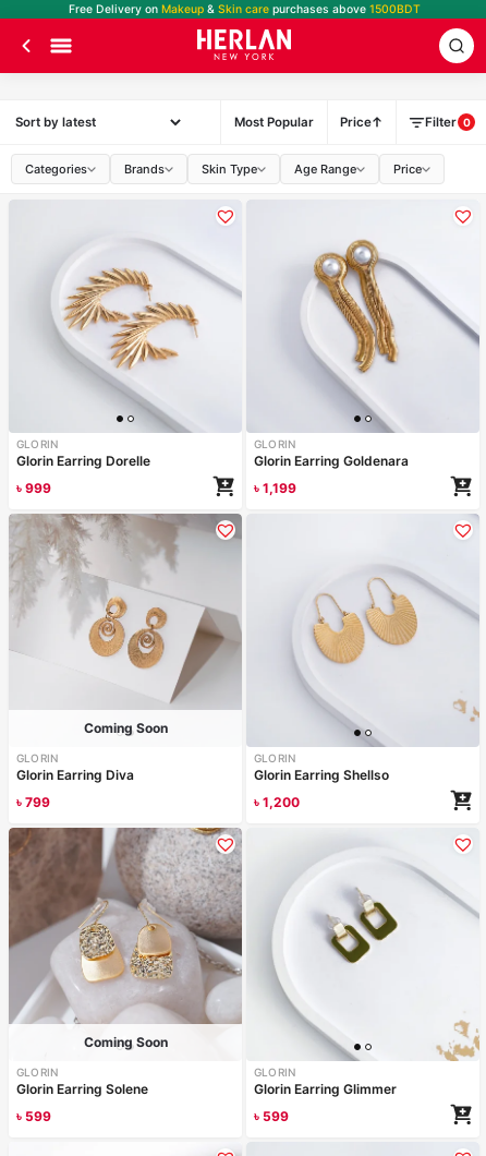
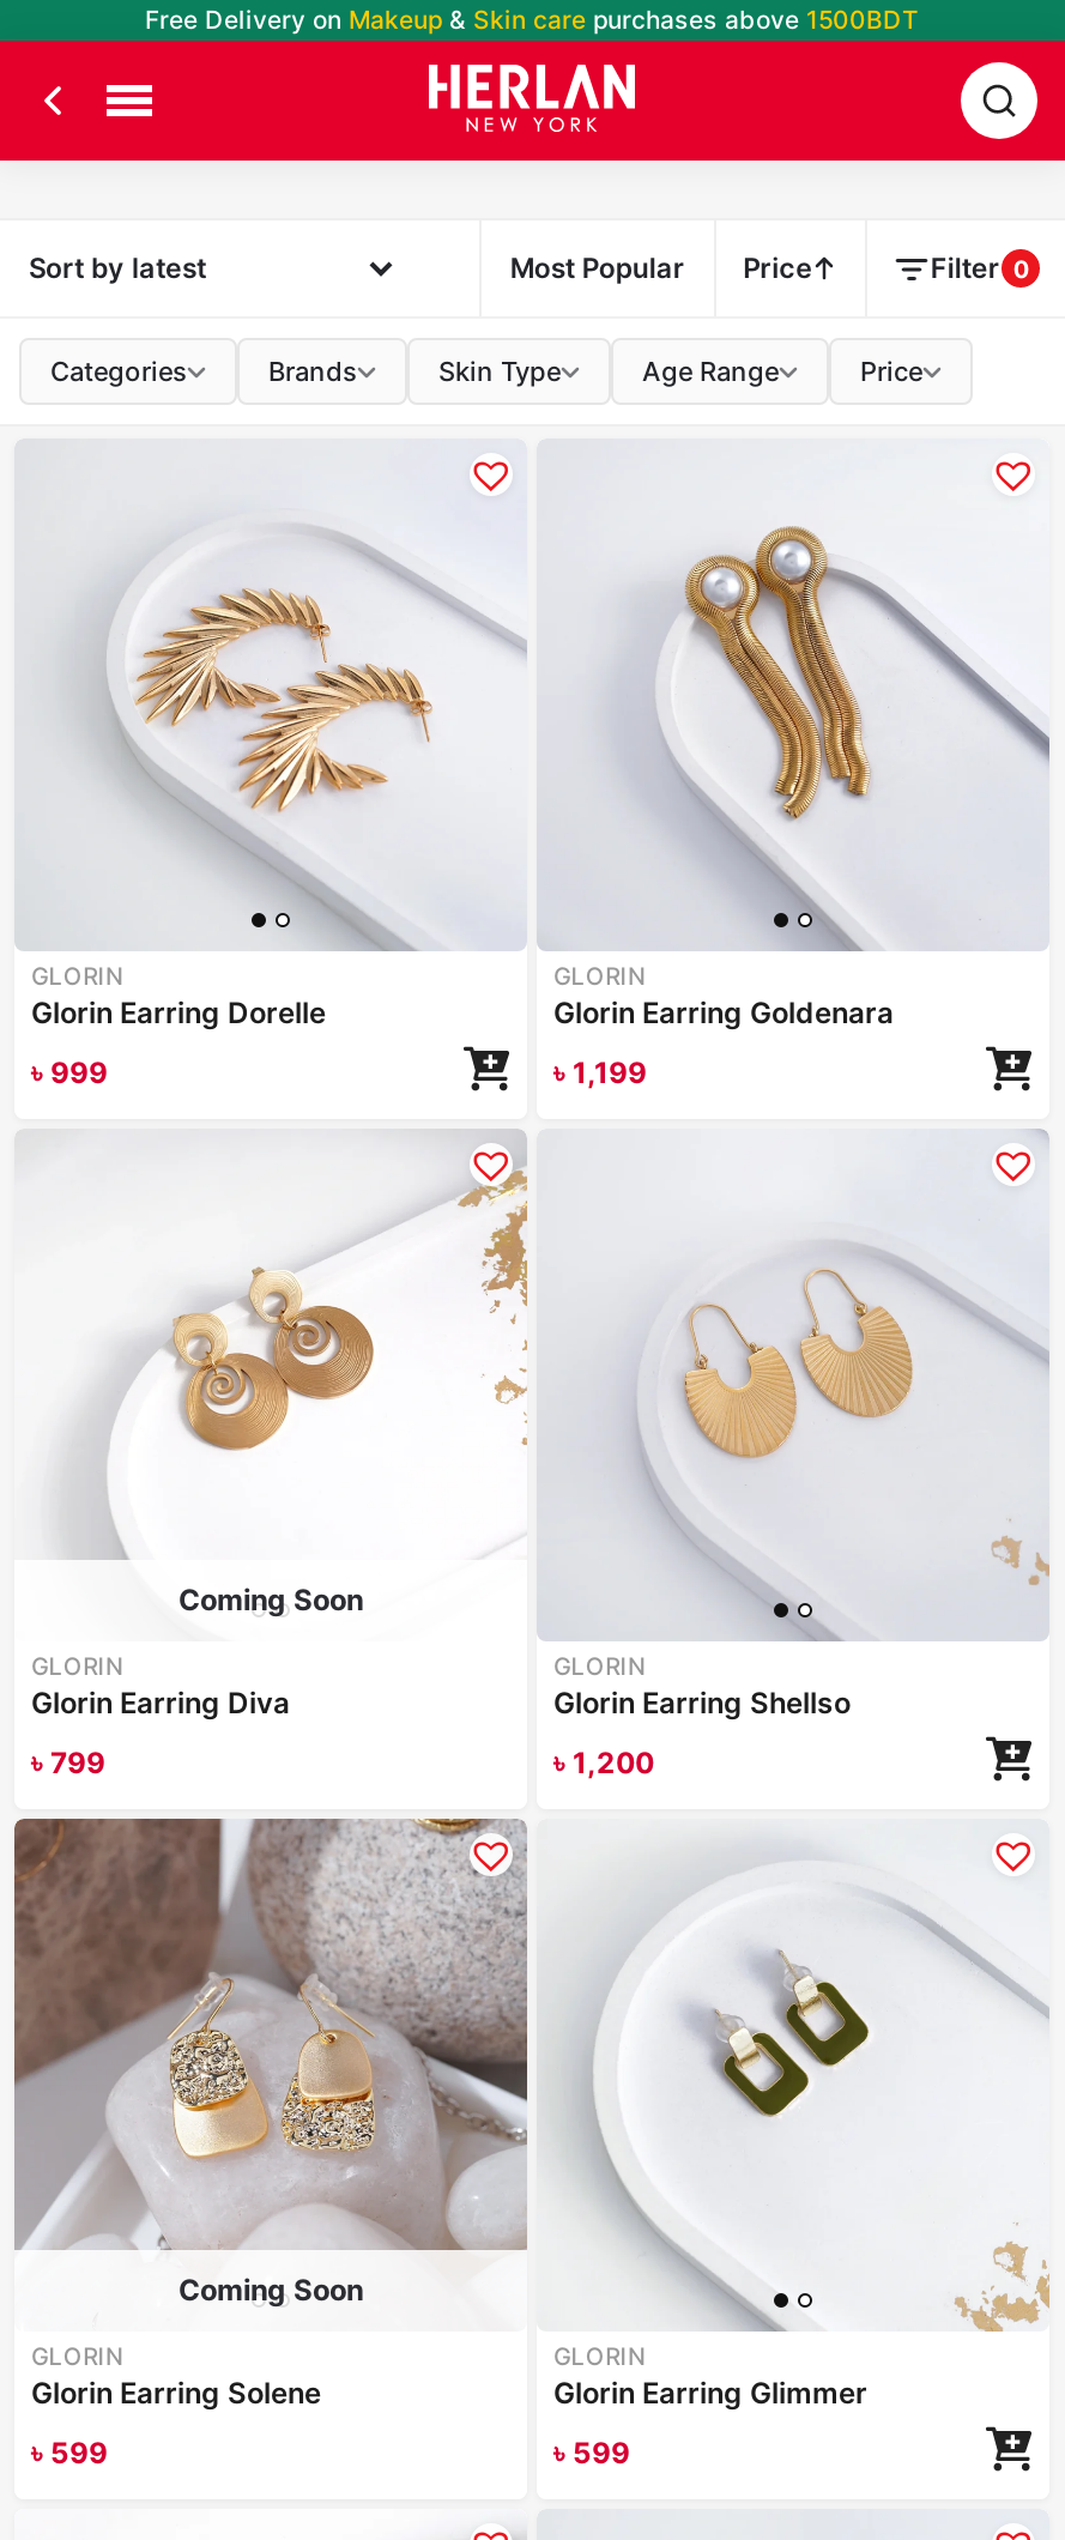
- [image]
+ [image]
